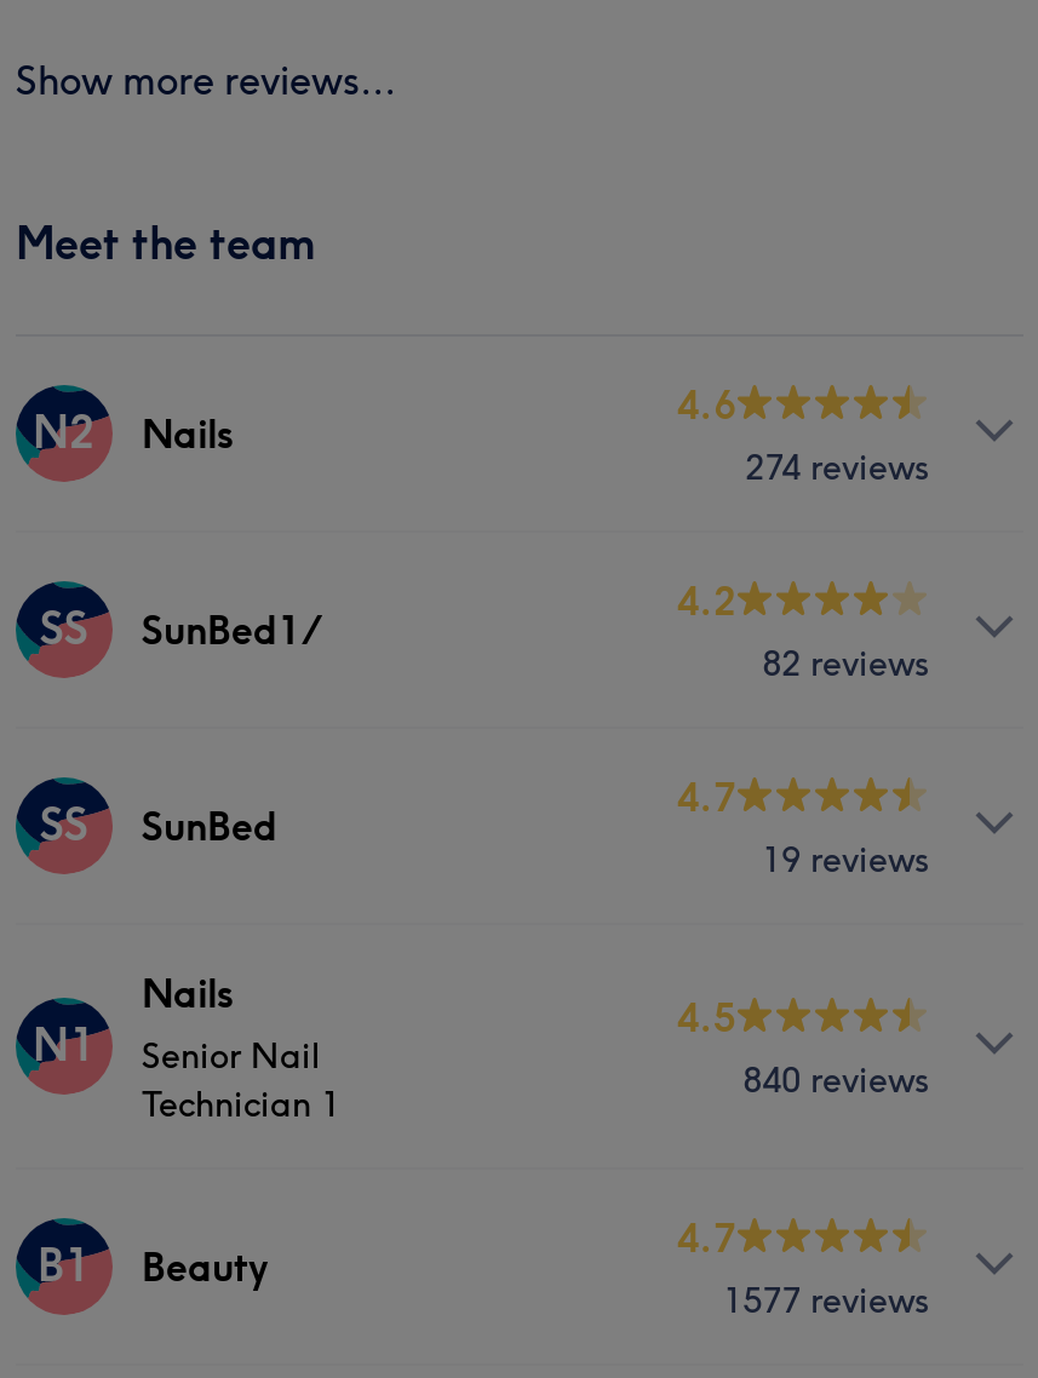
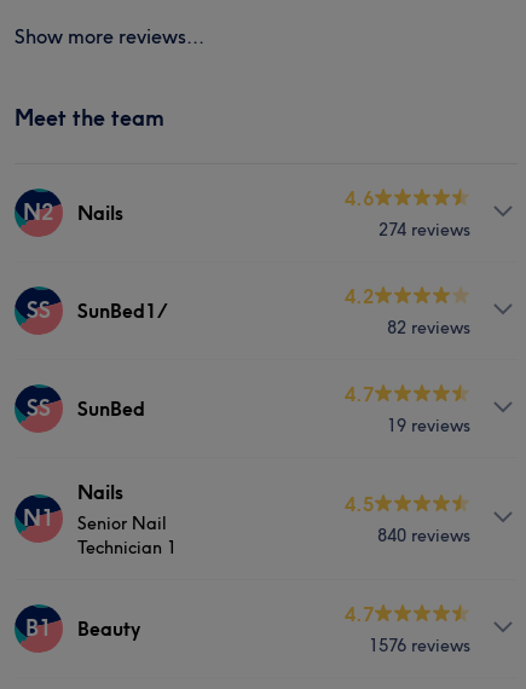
- 1577 reviews
+ 1576 reviews
